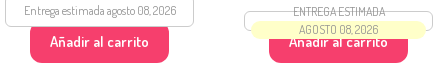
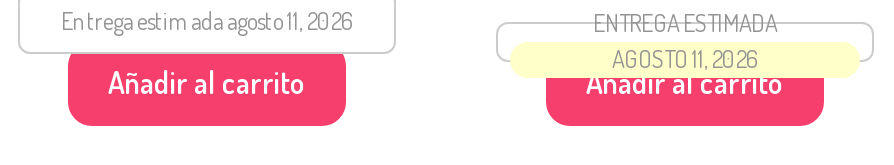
- Entrega estimada agosto 08, 2026
+ Entrega estimada agosto 11, 2026

- AGOSTO 08, 2026
+ AGOSTO 11, 2026
